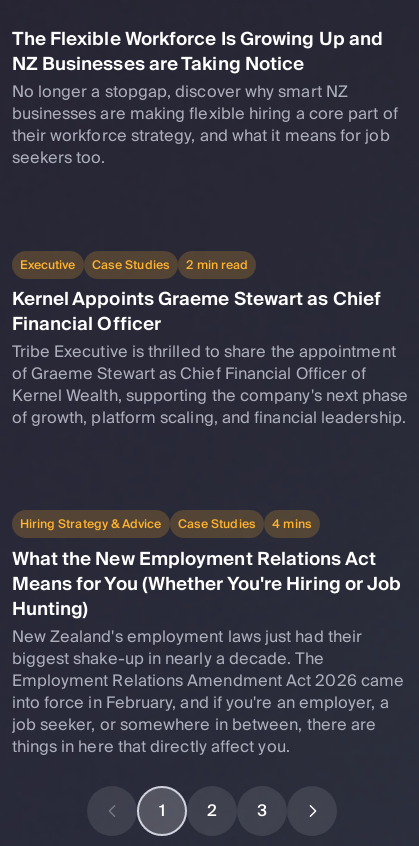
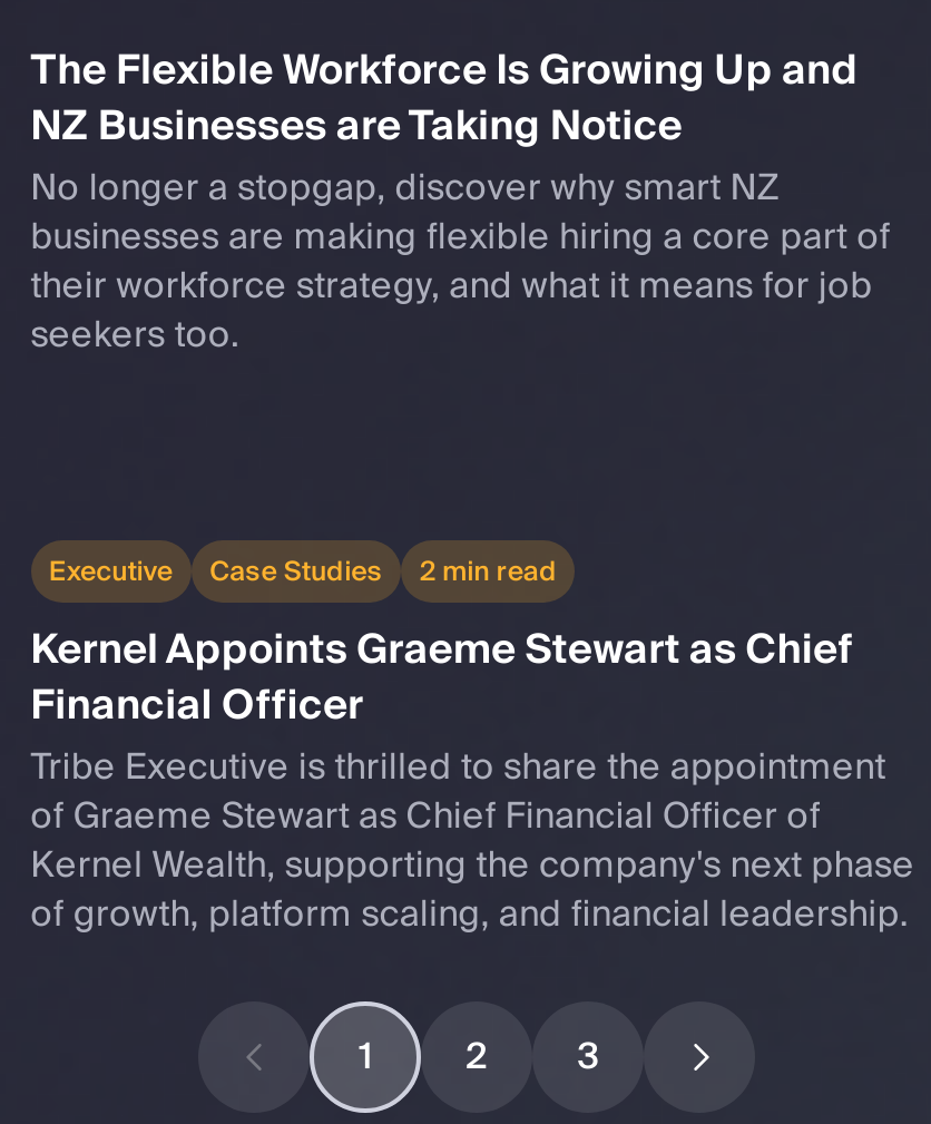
- Hiring Strategy & Advice
- Case Studies
- 4 mins
- What the New Employment Relations Act
- Means for You (Whether You're Hiring or Job
- Hunting)
- New Zealand's employment laws just had their
- biggest shake-up in nearly a decade. The
- Employment Relations Amendment Act 2026 came
- into force in February, and if you're an employer, a
- job seeker, or somewhere in between, there are
- things in here that directly affect you.
